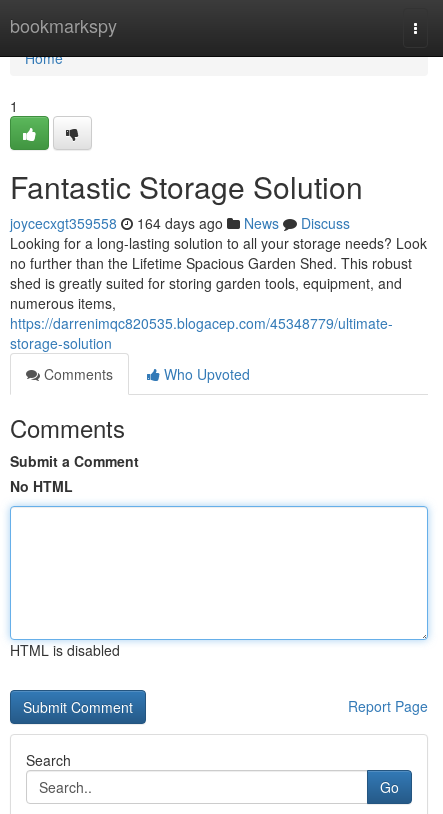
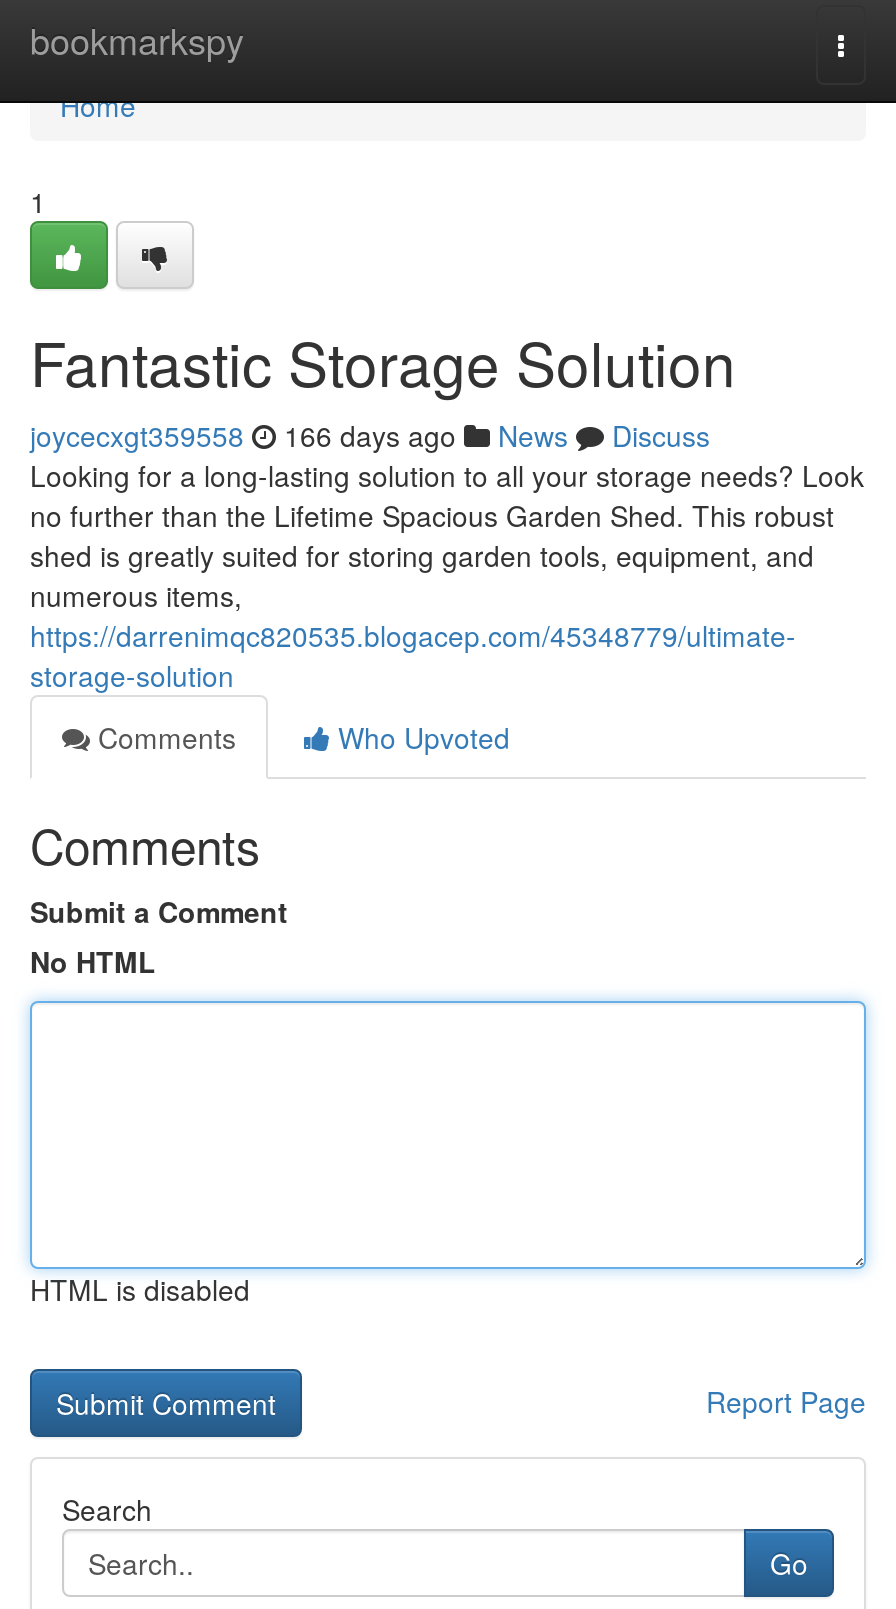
- joycecxgt359558 164 days ago News Discuss
+ joycecxgt359558 166 days ago News Discuss
